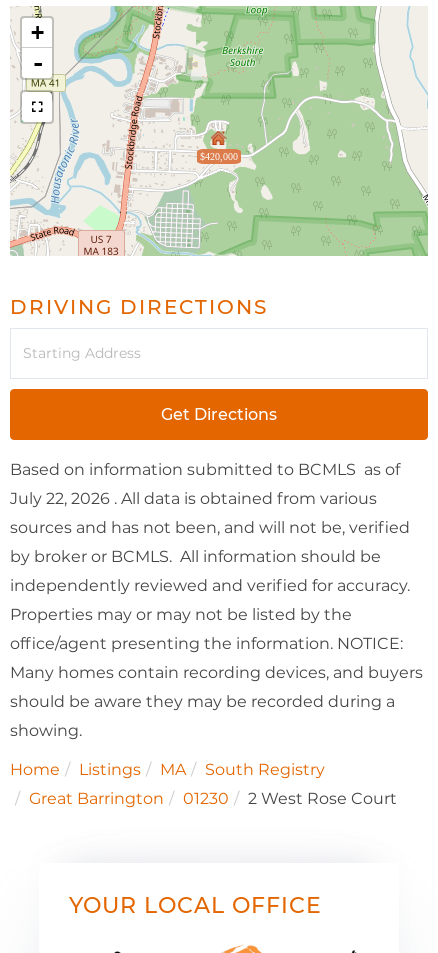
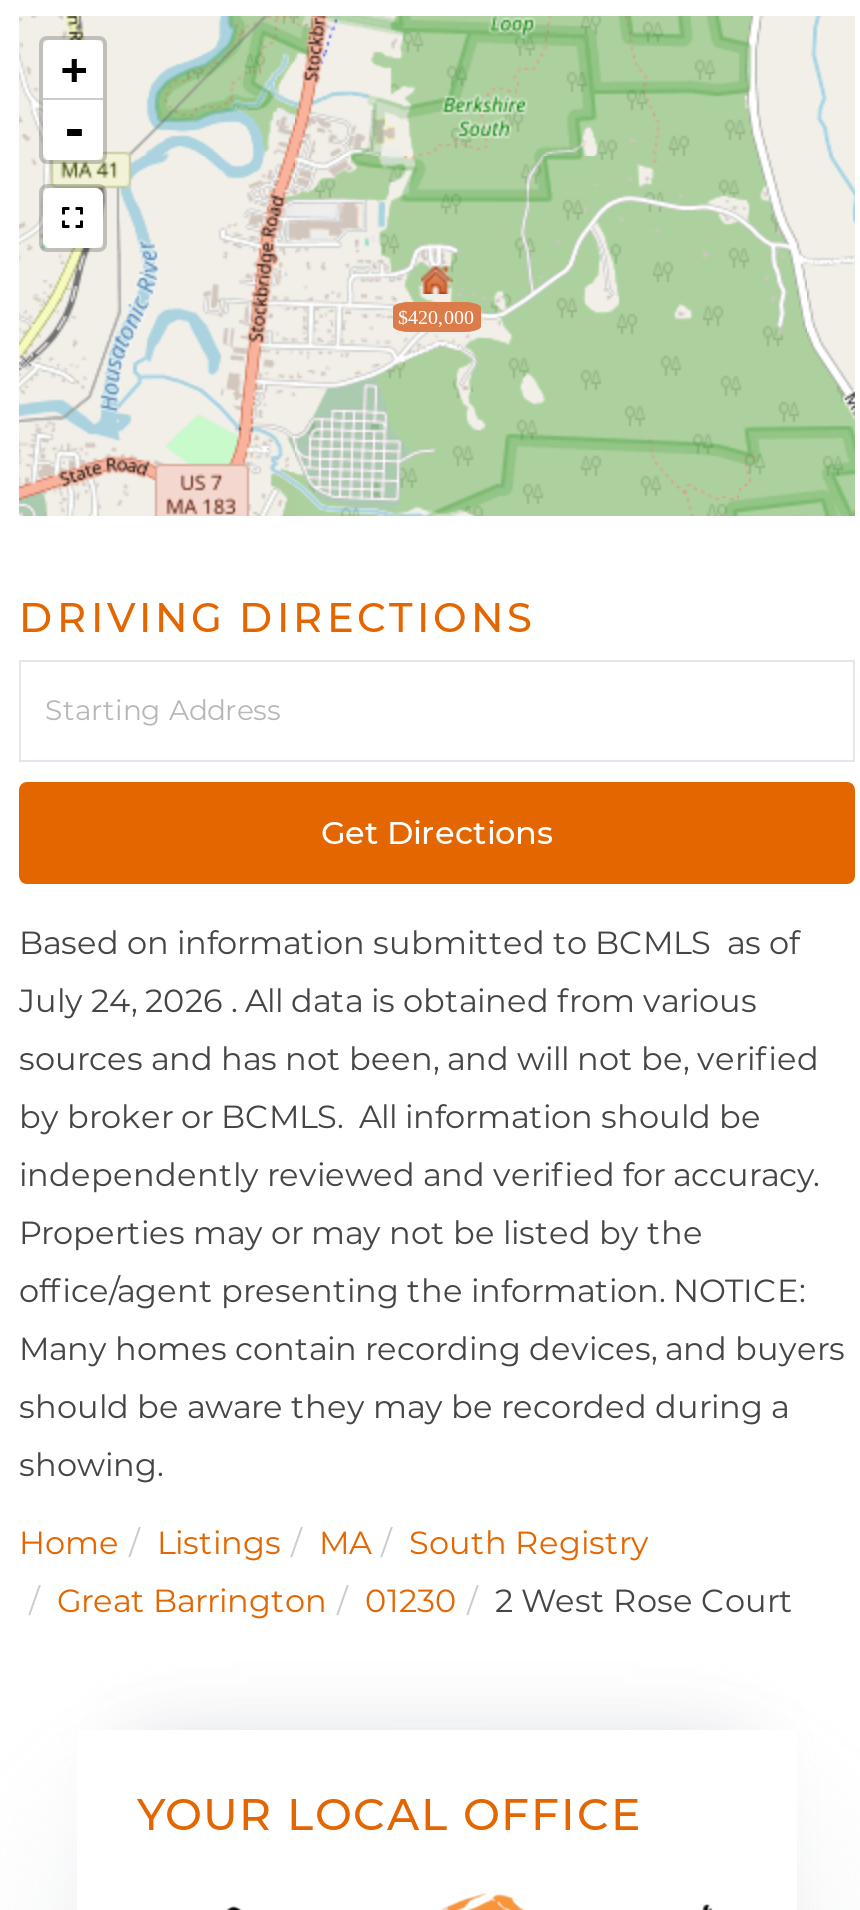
- July 22, 2026 . All data is obtained from various
+ July 24, 2026 . All data is obtained from various
